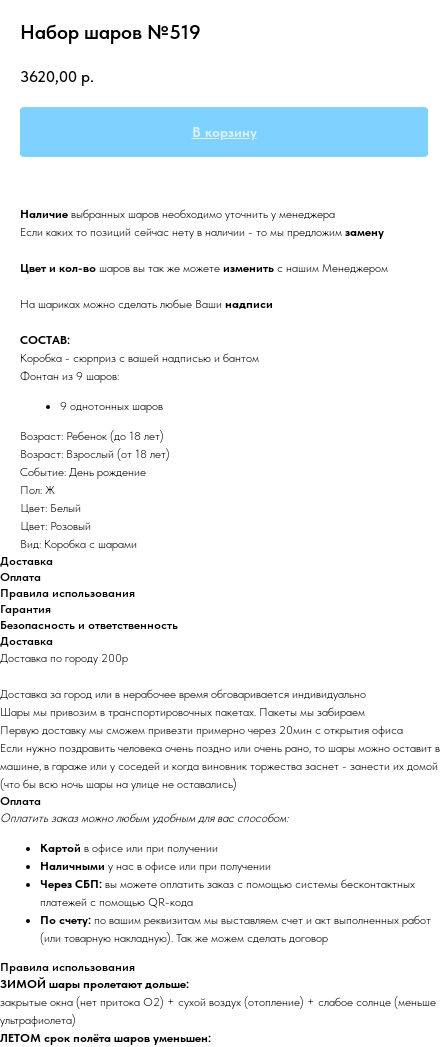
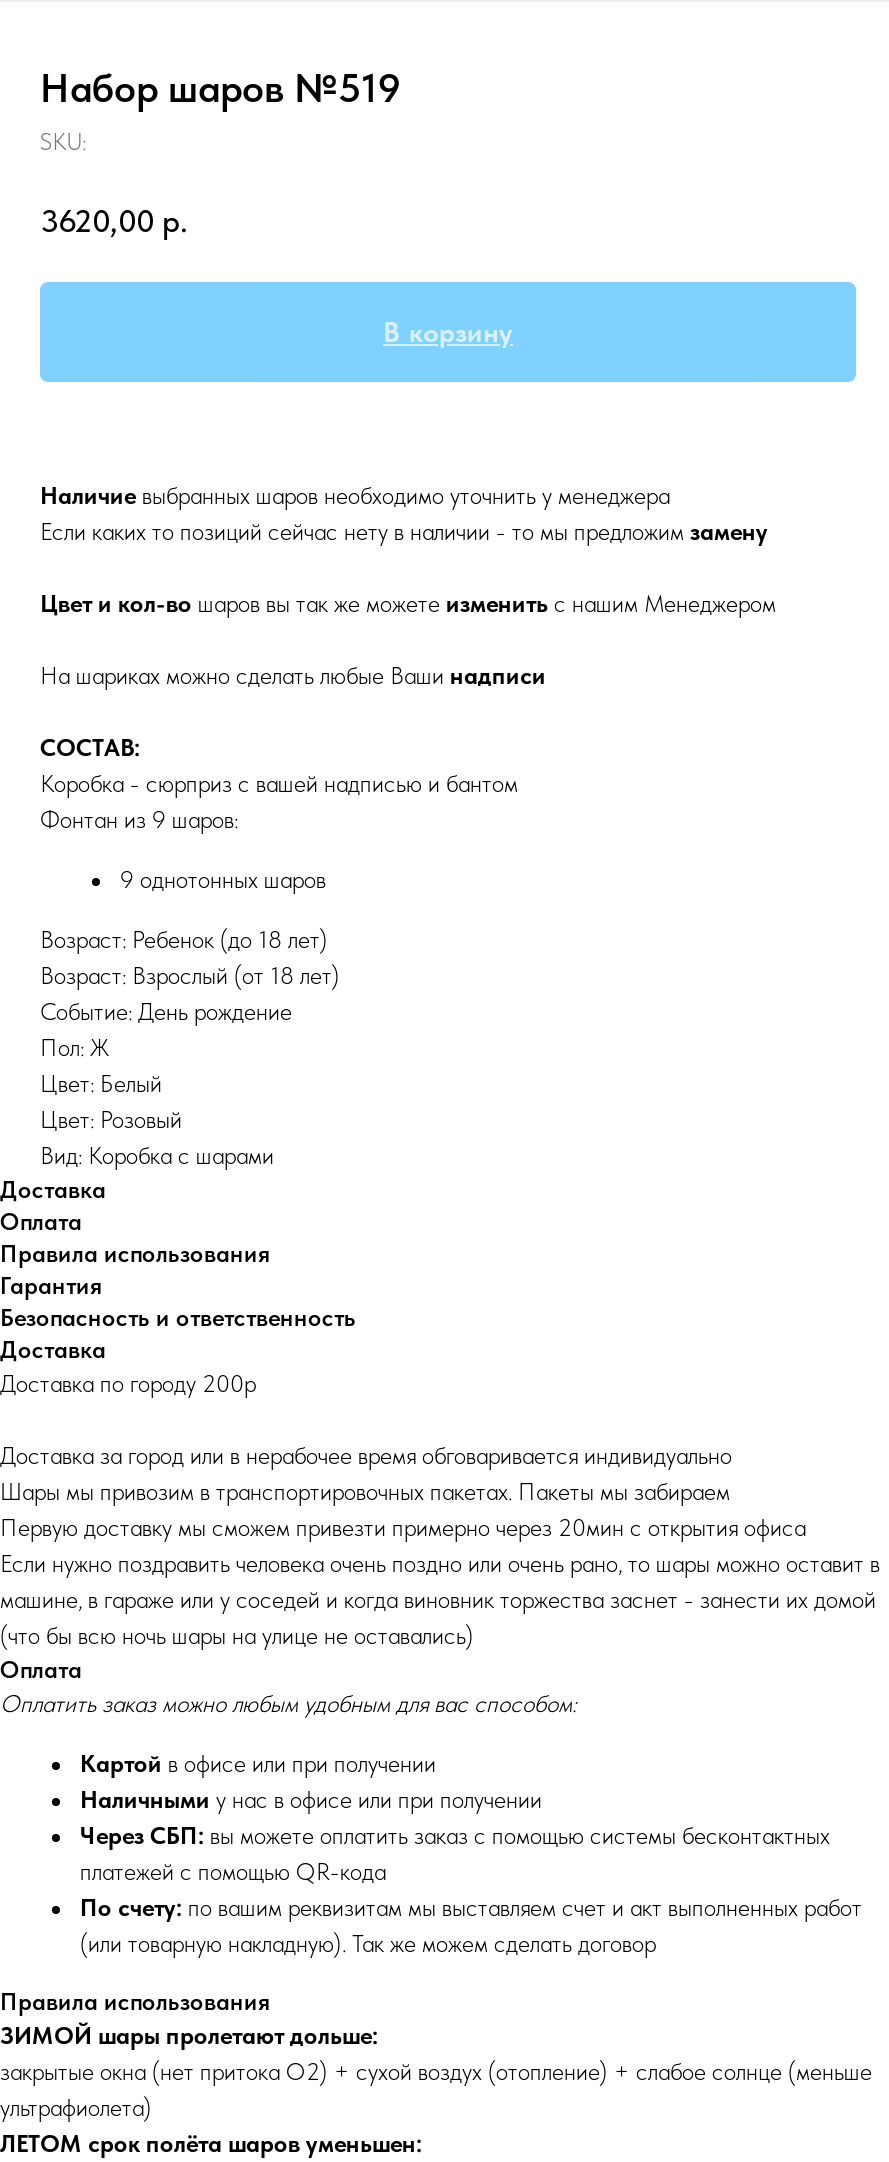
+ SKU:
